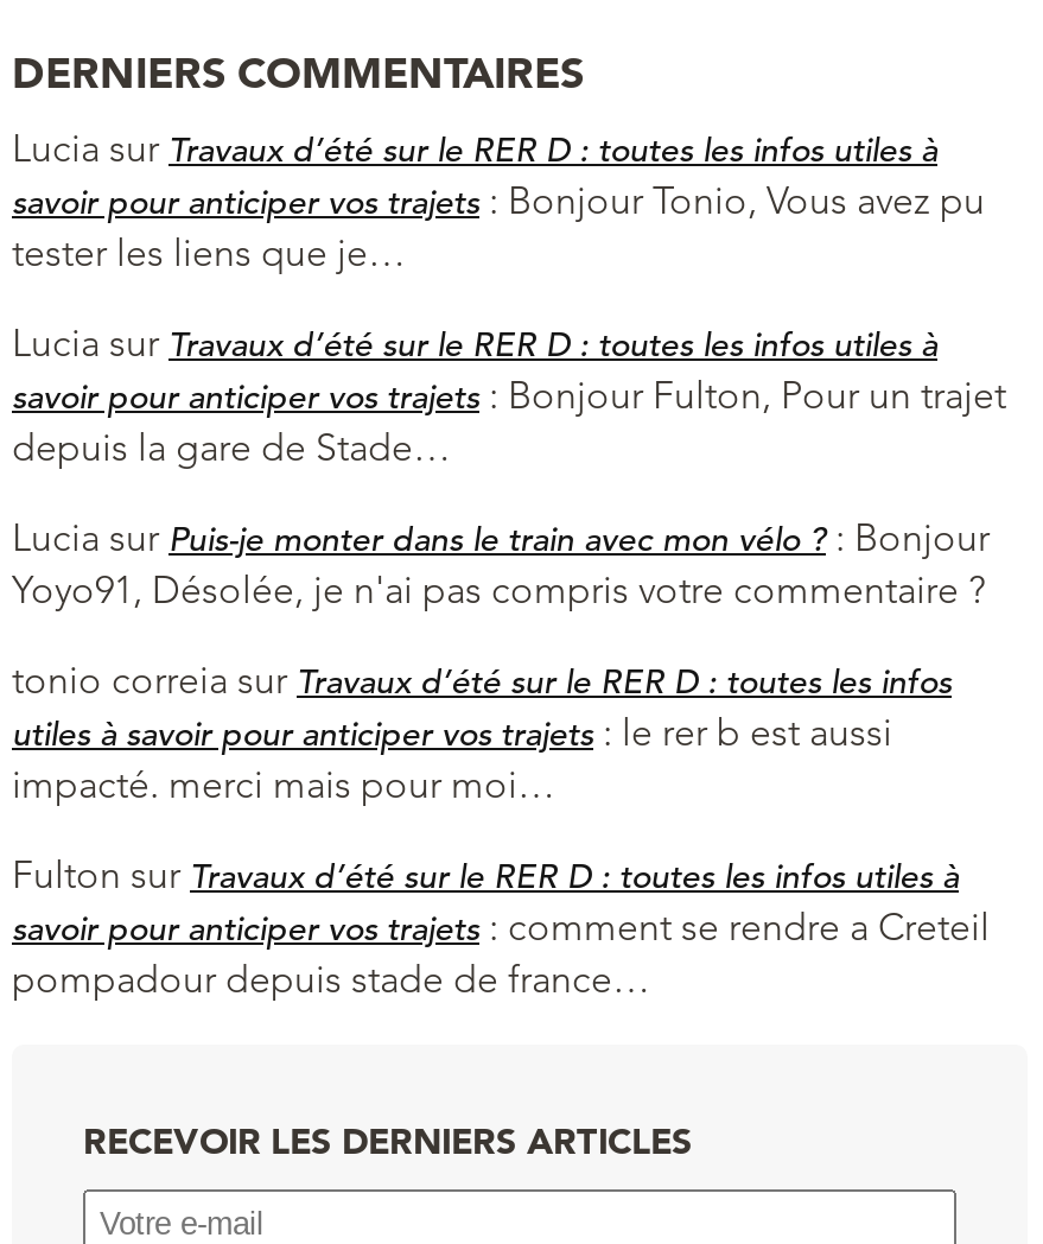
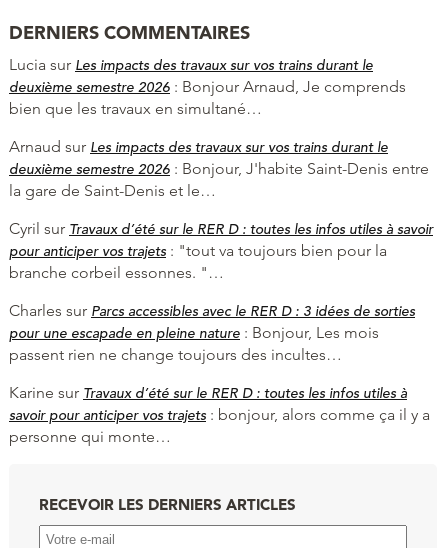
- Lucia sur Travaux d’été sur le RER D : toutes les infos utiles à
- savoir pour anticiper vos trajets: Bonjour Tonio, Vous avez pu
- tester les liens que je…
+ Lucia sur Les impacts des travaux sur vos trains durant le
+ deuxième semestre 2026: Bonjour Arnaud, Je comprends
+ bien que les travaux en simultané…

- Lucia sur Travaux d’été sur le RER D : toutes les infos utiles à
- savoir pour anticiper vos trajets: Bonjour Fulton, Pour un trajet
- depuis la gare de Stade…
+ Arnaud sur Les impacts des travaux sur vos trains durant le
+ deuxième semestre 2026: Bonjour, J'habite Saint-Denis entre
+ la gare de Saint-Denis et le…

- Lucia sur Puis-je monter dans le train avec mon vélo ?: Bonjour
- Yoyo91, Désolée, je n'ai pas compris votre commentaire ?
+ Cyril sur Travaux d’été sur le RER D : toutes les infos utiles à savoir
+ pour anticiper vos trajets: "tout va toujours bien pour la
+ branche corbeil essonnes. "…

- tonio correia sur Travaux d’été sur le RER D : toutes les infos
- utiles à savoir pour anticiper vos trajets: le rer b est aussi
- impacté. merci mais pour moi…
+ Charles sur Parcs accessibles avec le RER D : 3 idées de sorties
+ pour une escapade en pleine nature: Bonjour, Les mois
+ passent rien ne change toujours des incultes…

- Fulton sur Travaux d’été sur le RER D : toutes les infos utiles à
- savoir pour anticiper vos trajets: comment se rendre a Creteil
- pompadour depuis stade de france…
+ Karine sur Travaux d’été sur le RER D : toutes les infos utiles à
+ savoir pour anticiper vos trajets: bonjour, alors comme ça il y a
+ personne qui monte…
